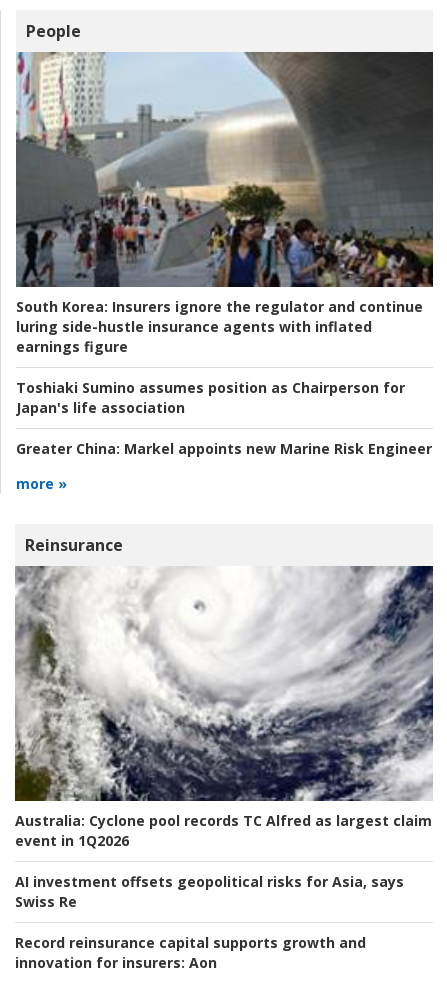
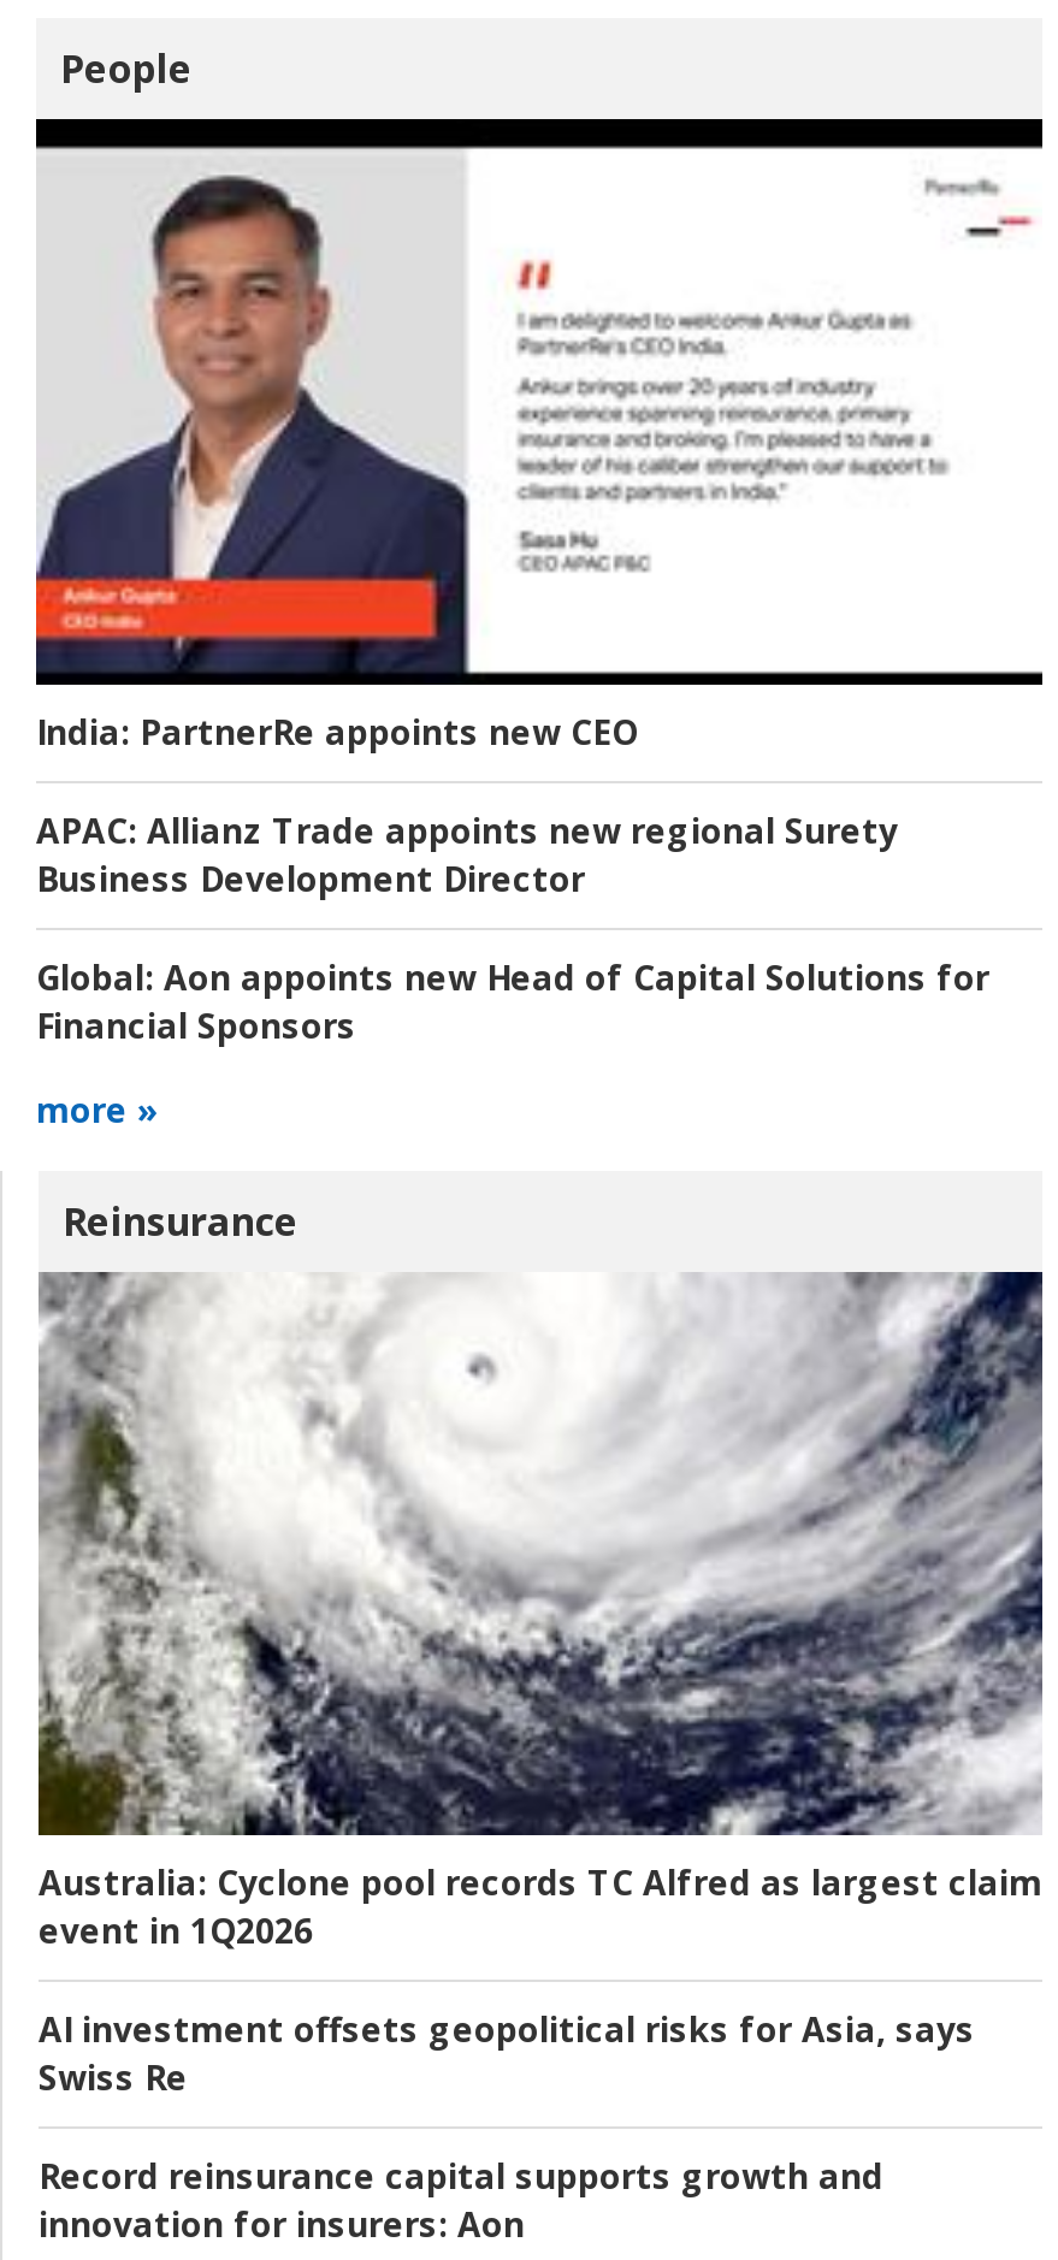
- [image]
- South Korea: Insurers ignore the regulator and continue
- luring side-hustle insurance agents with inflated
- earnings figure
+ [image]
+ India: PartnerRe appoints new CEO

- Toshiaki Sumino assumes position as Chairperson for
- Japan's life association
+ APAC: Allianz Trade appoints new regional Surety
+ Business Development Director

- Greater China: Markel appoints new Marine Risk Engineer
+ Global: Aon appoints new Head of Capital Solutions for
+ Financial Sponsors
